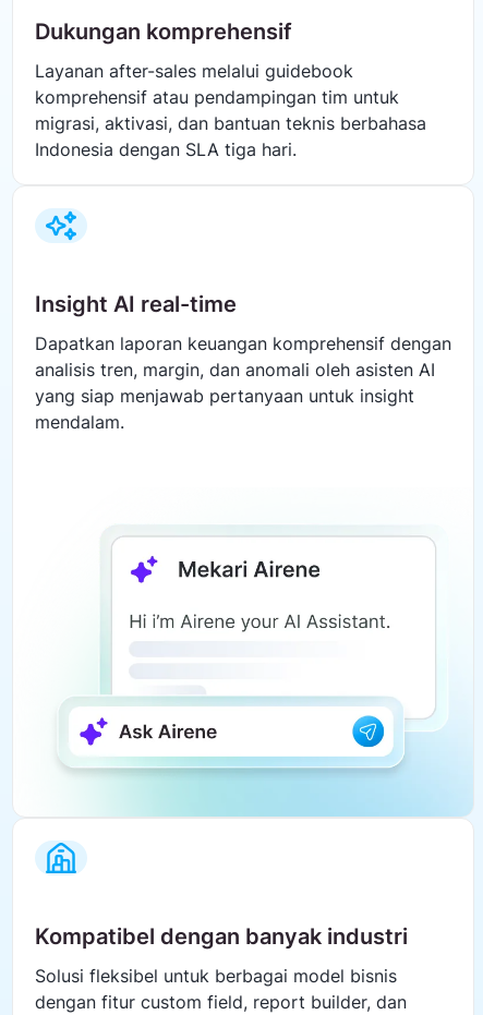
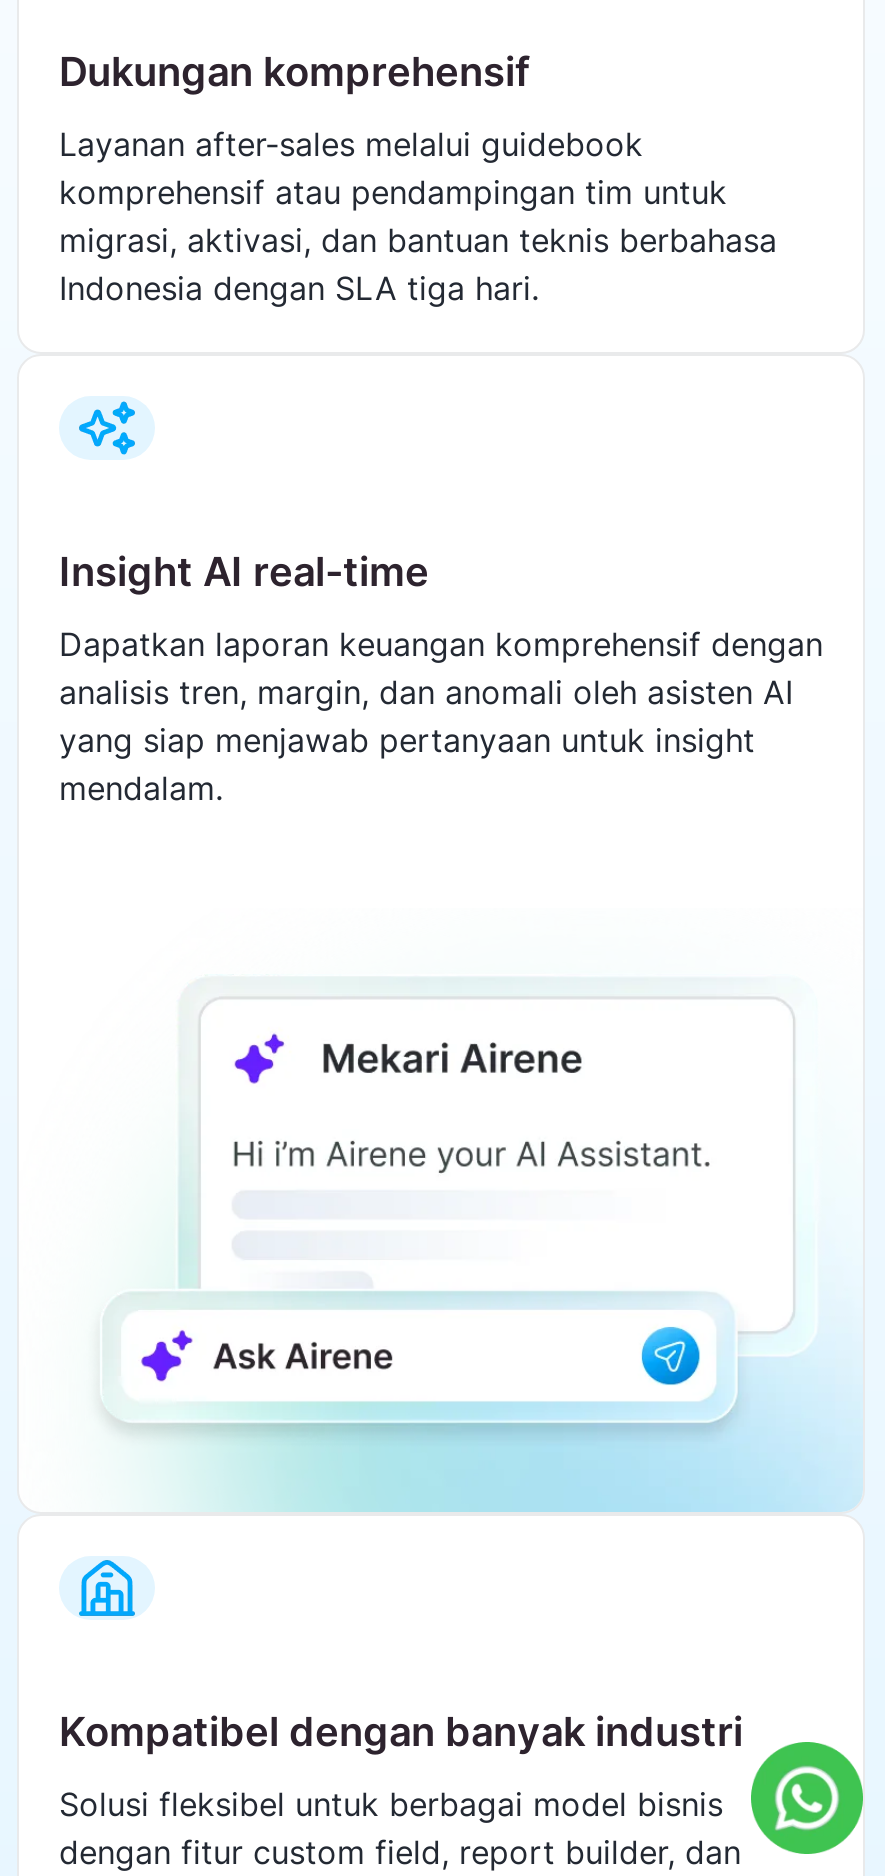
+ [image]
